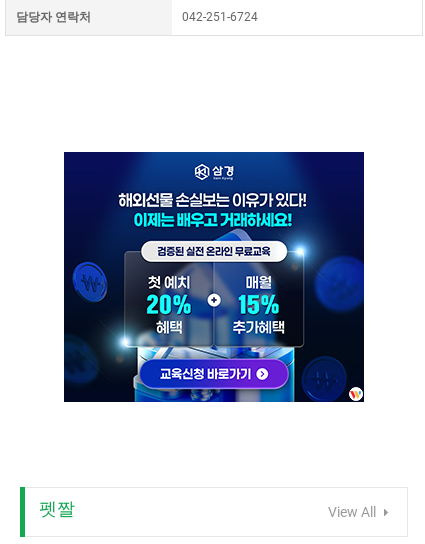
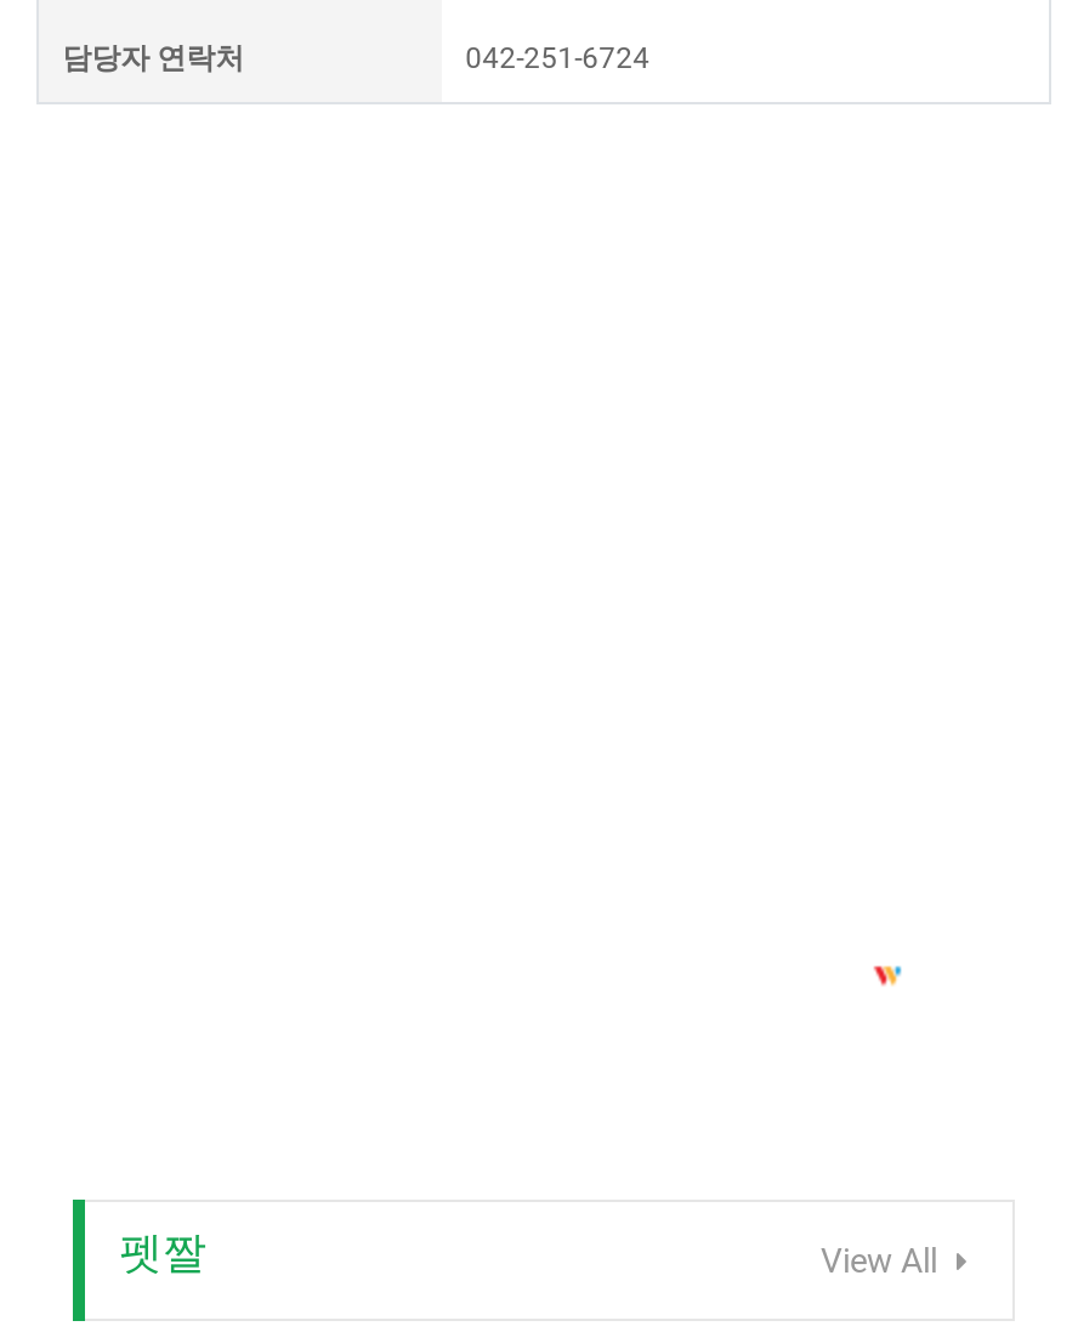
- [image]
